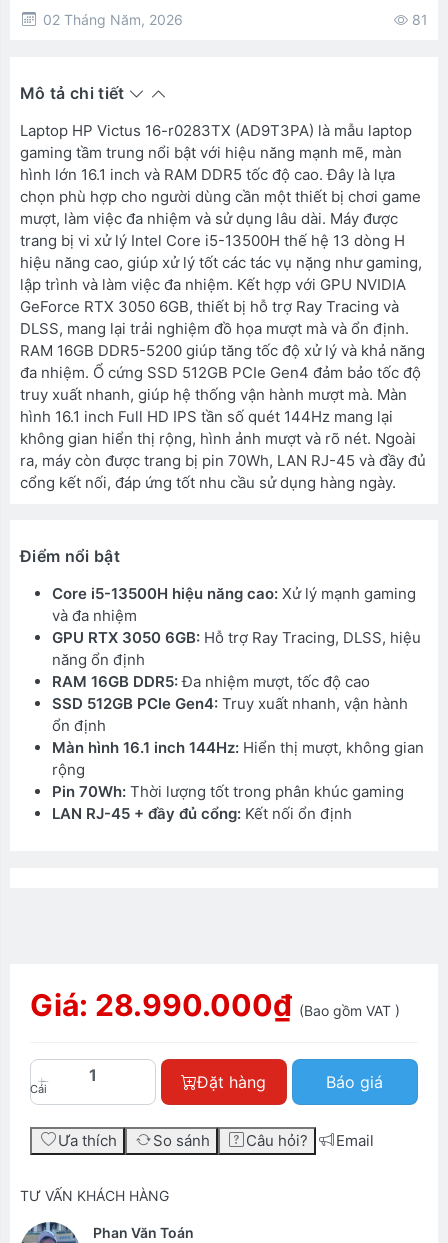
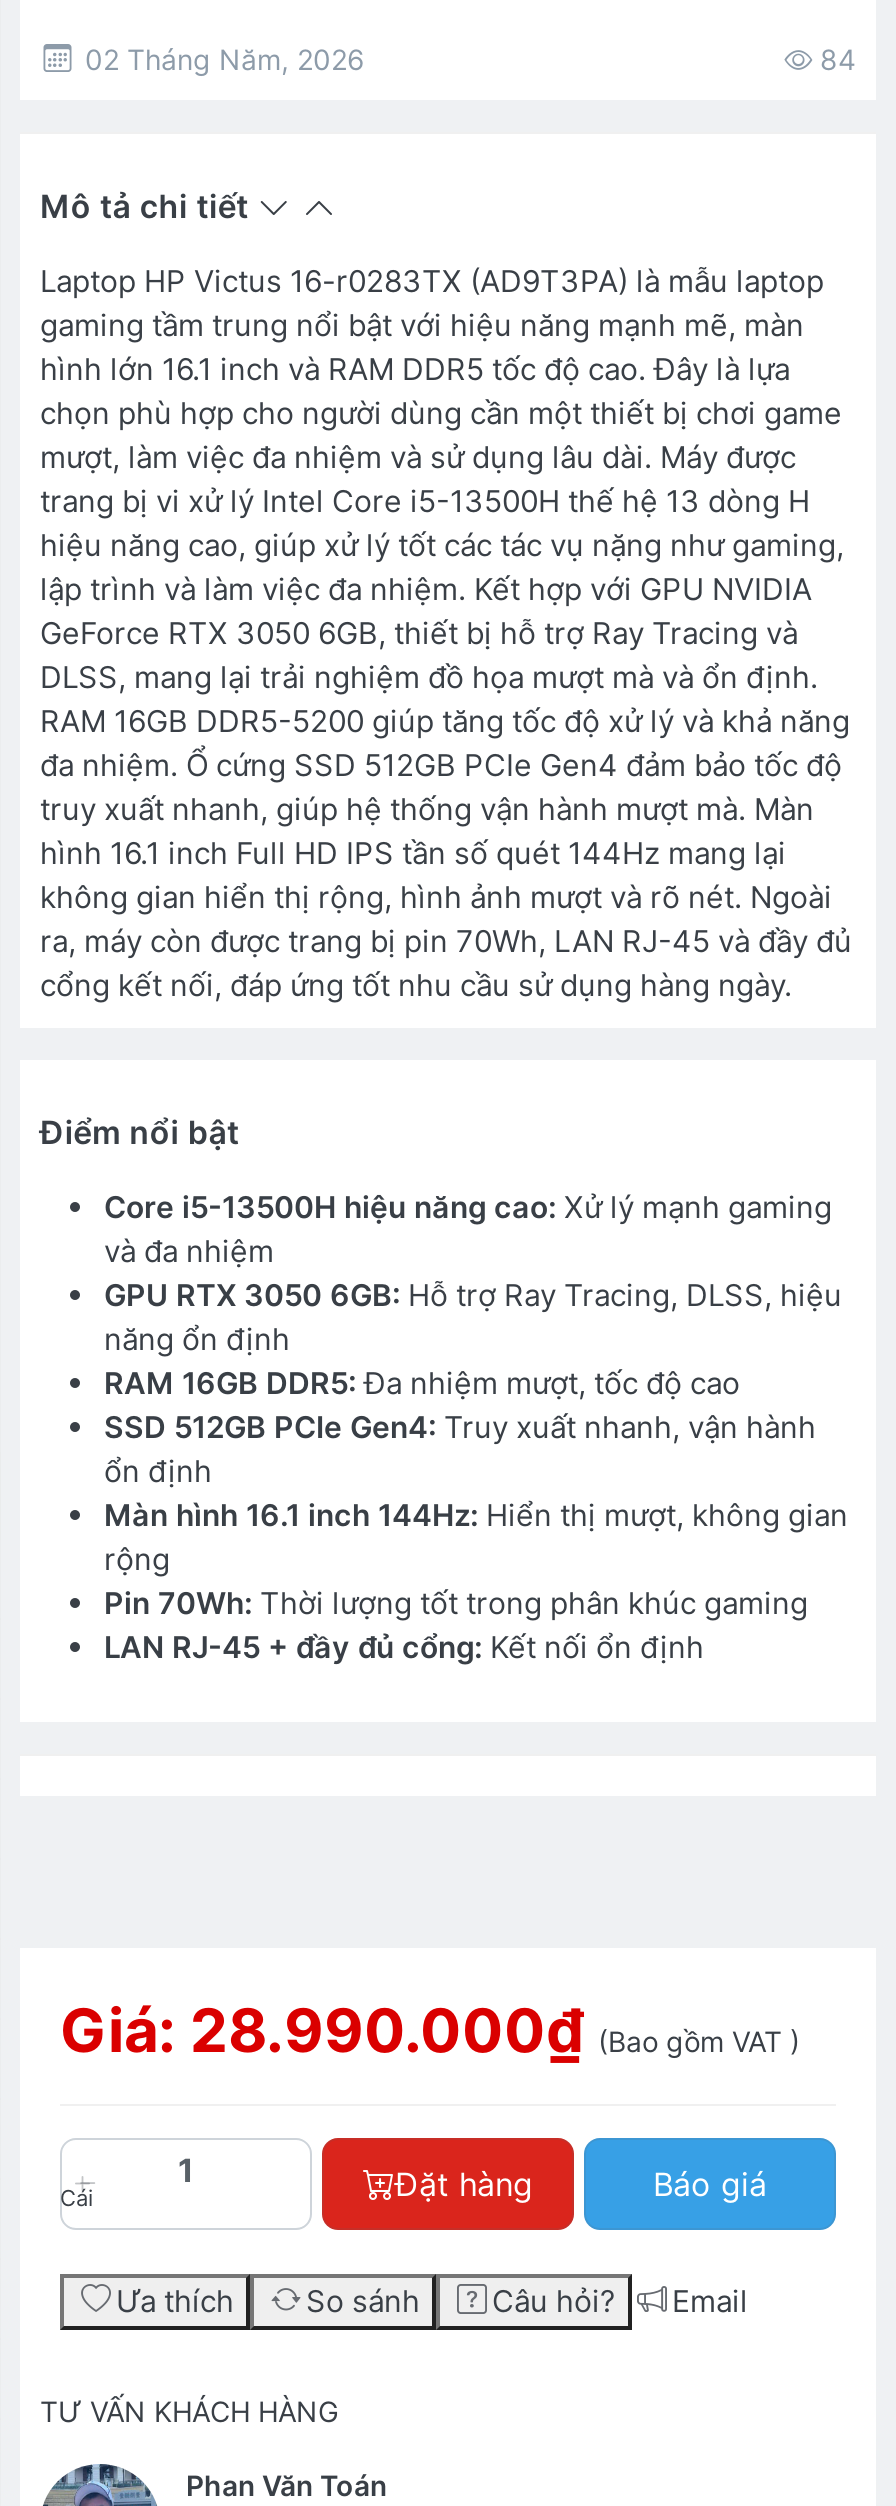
- 81
+ 84
